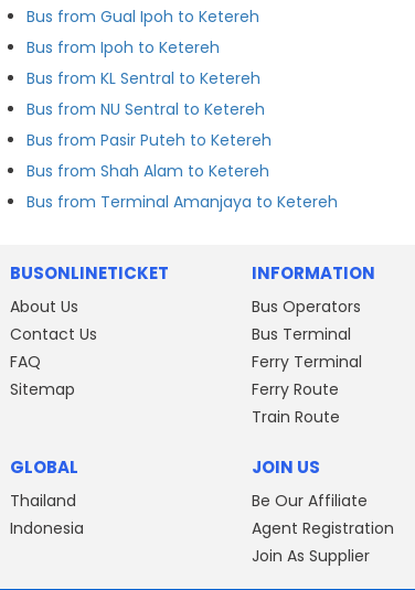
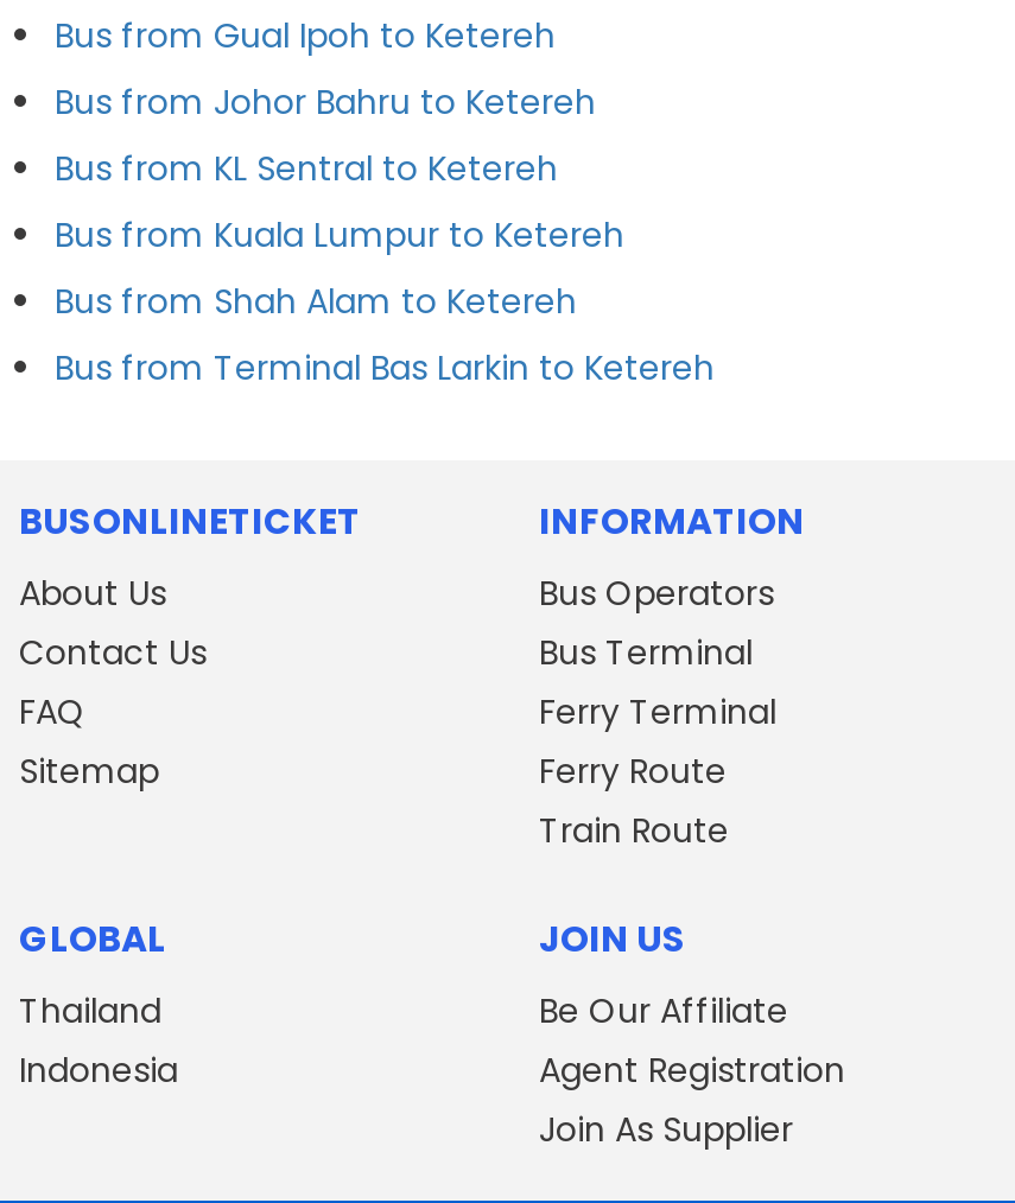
- Bus from Ipoh to Ketereh
+ Bus from Johor Bahru to Ketereh

- Bus from NU Sentral to Ketereh
- Bus from Pasir Puteh to Ketereh
+ Bus from Kuala Lumpur to Ketereh

- Bus from Terminal Amanjaya to Ketereh
+ Bus from Terminal Bas Larkin to Ketereh
